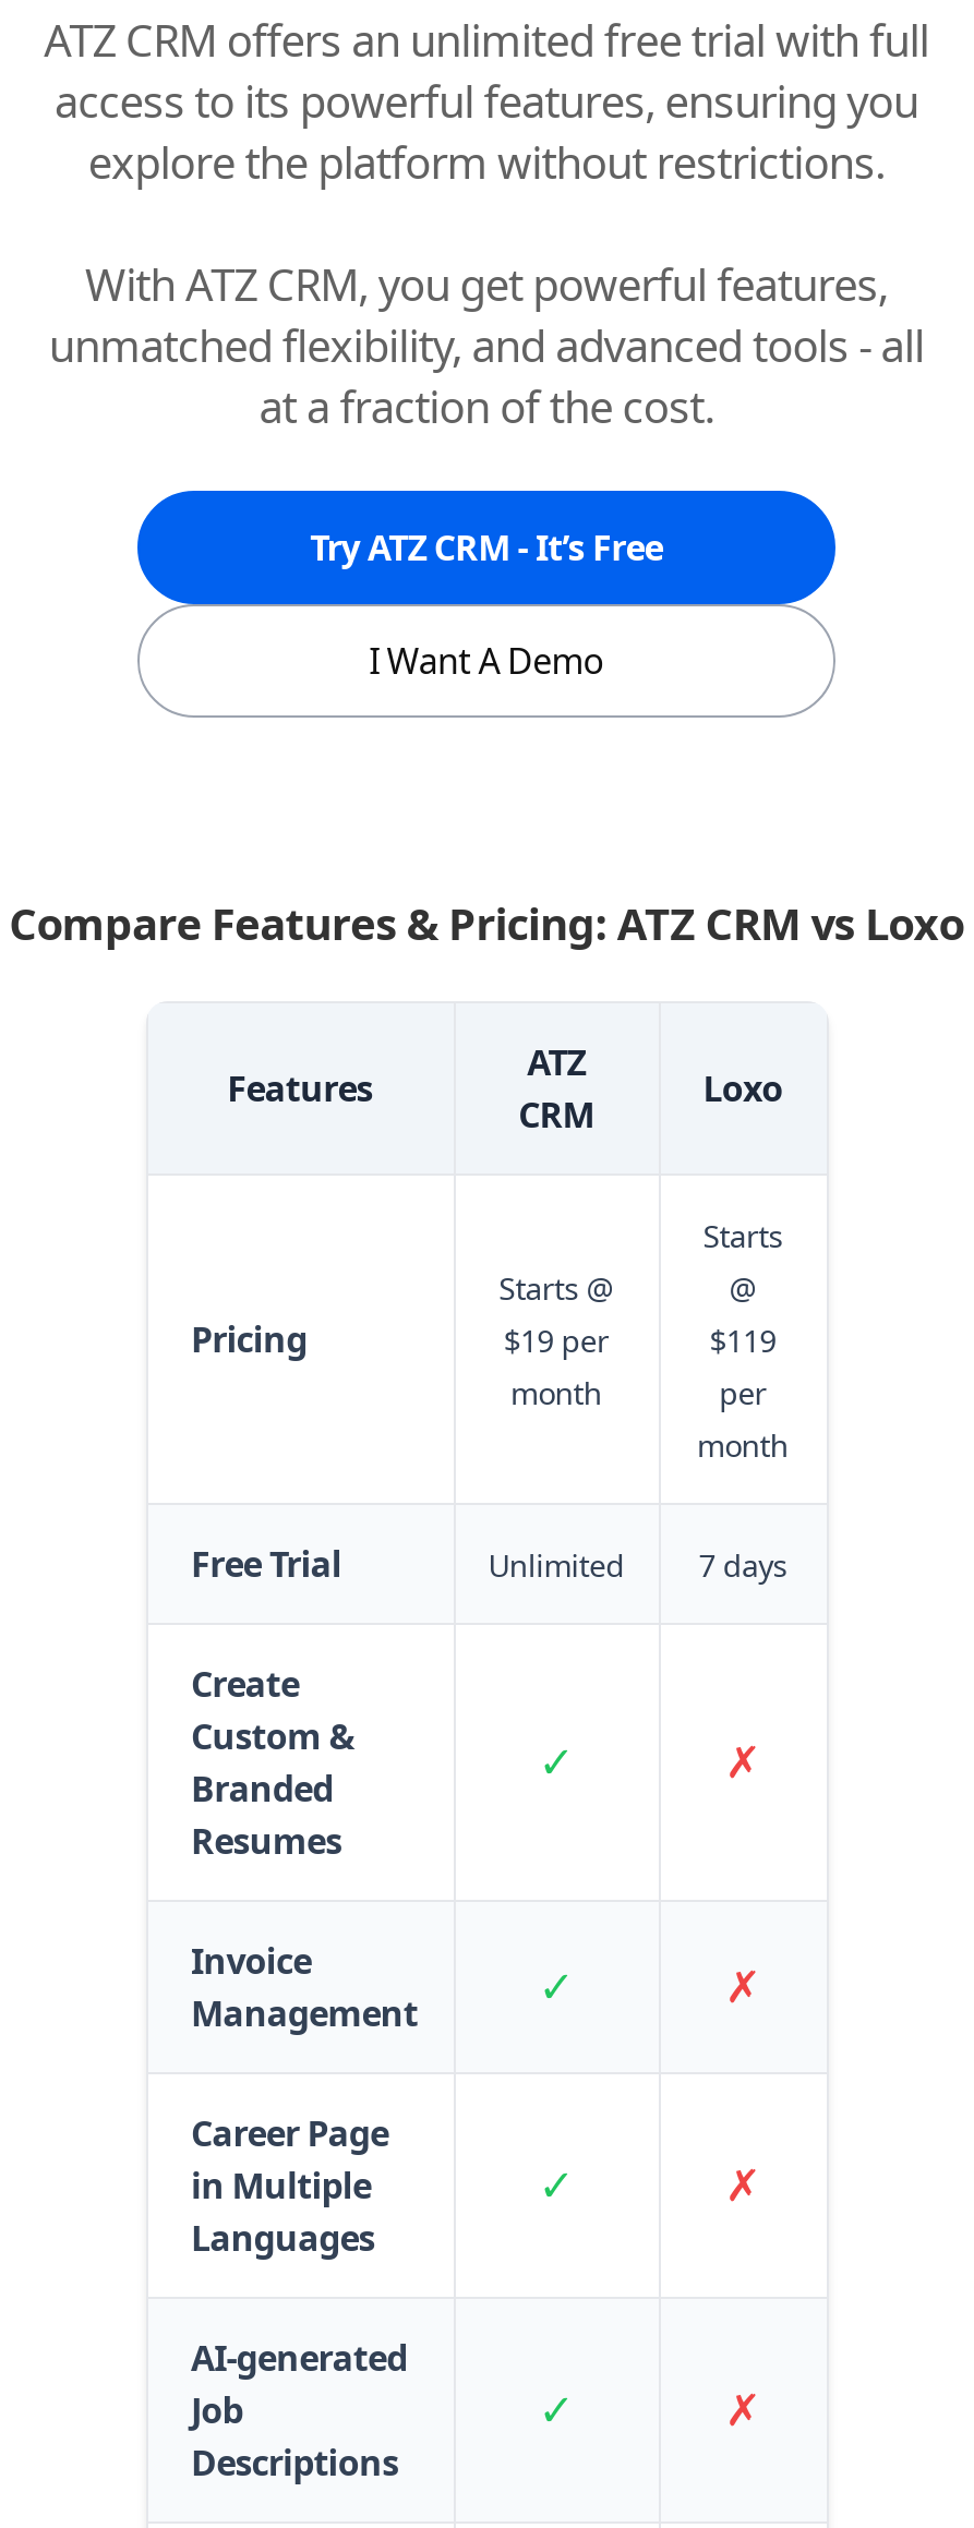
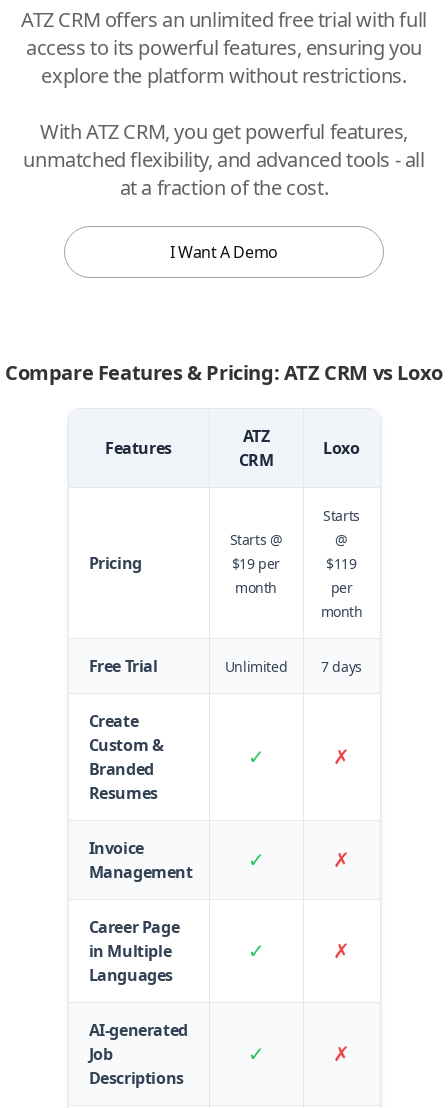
- Try ATZ CRM - It’s Free
